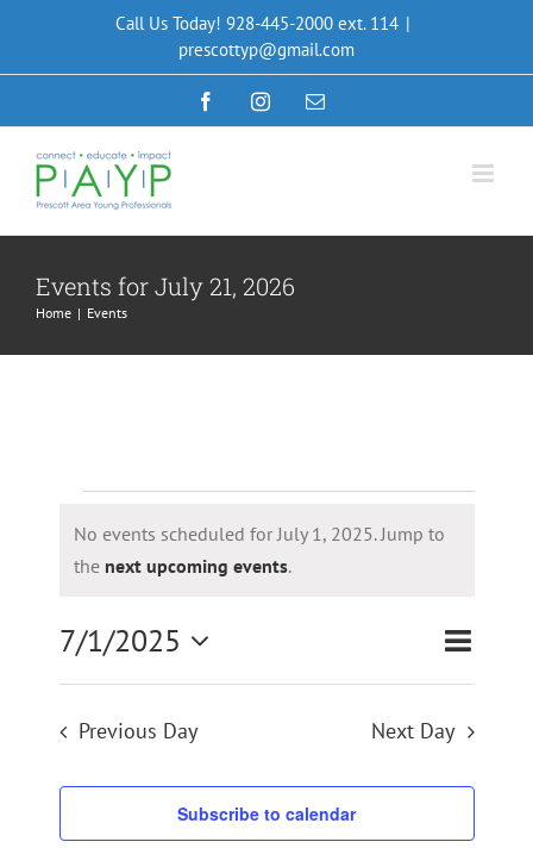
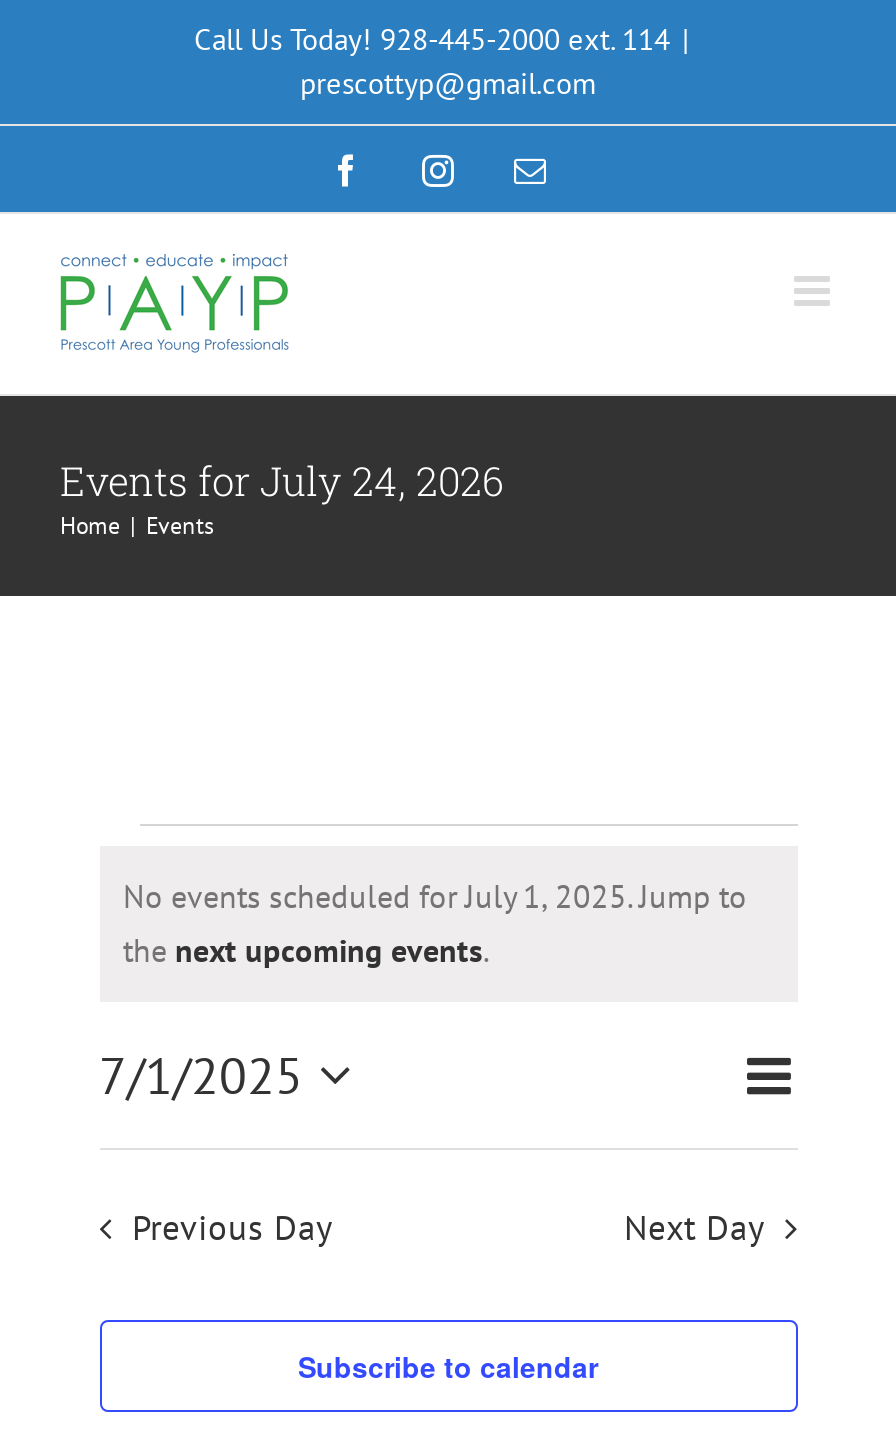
- Events for July 21, 2026
+ Events for July 24, 2026
